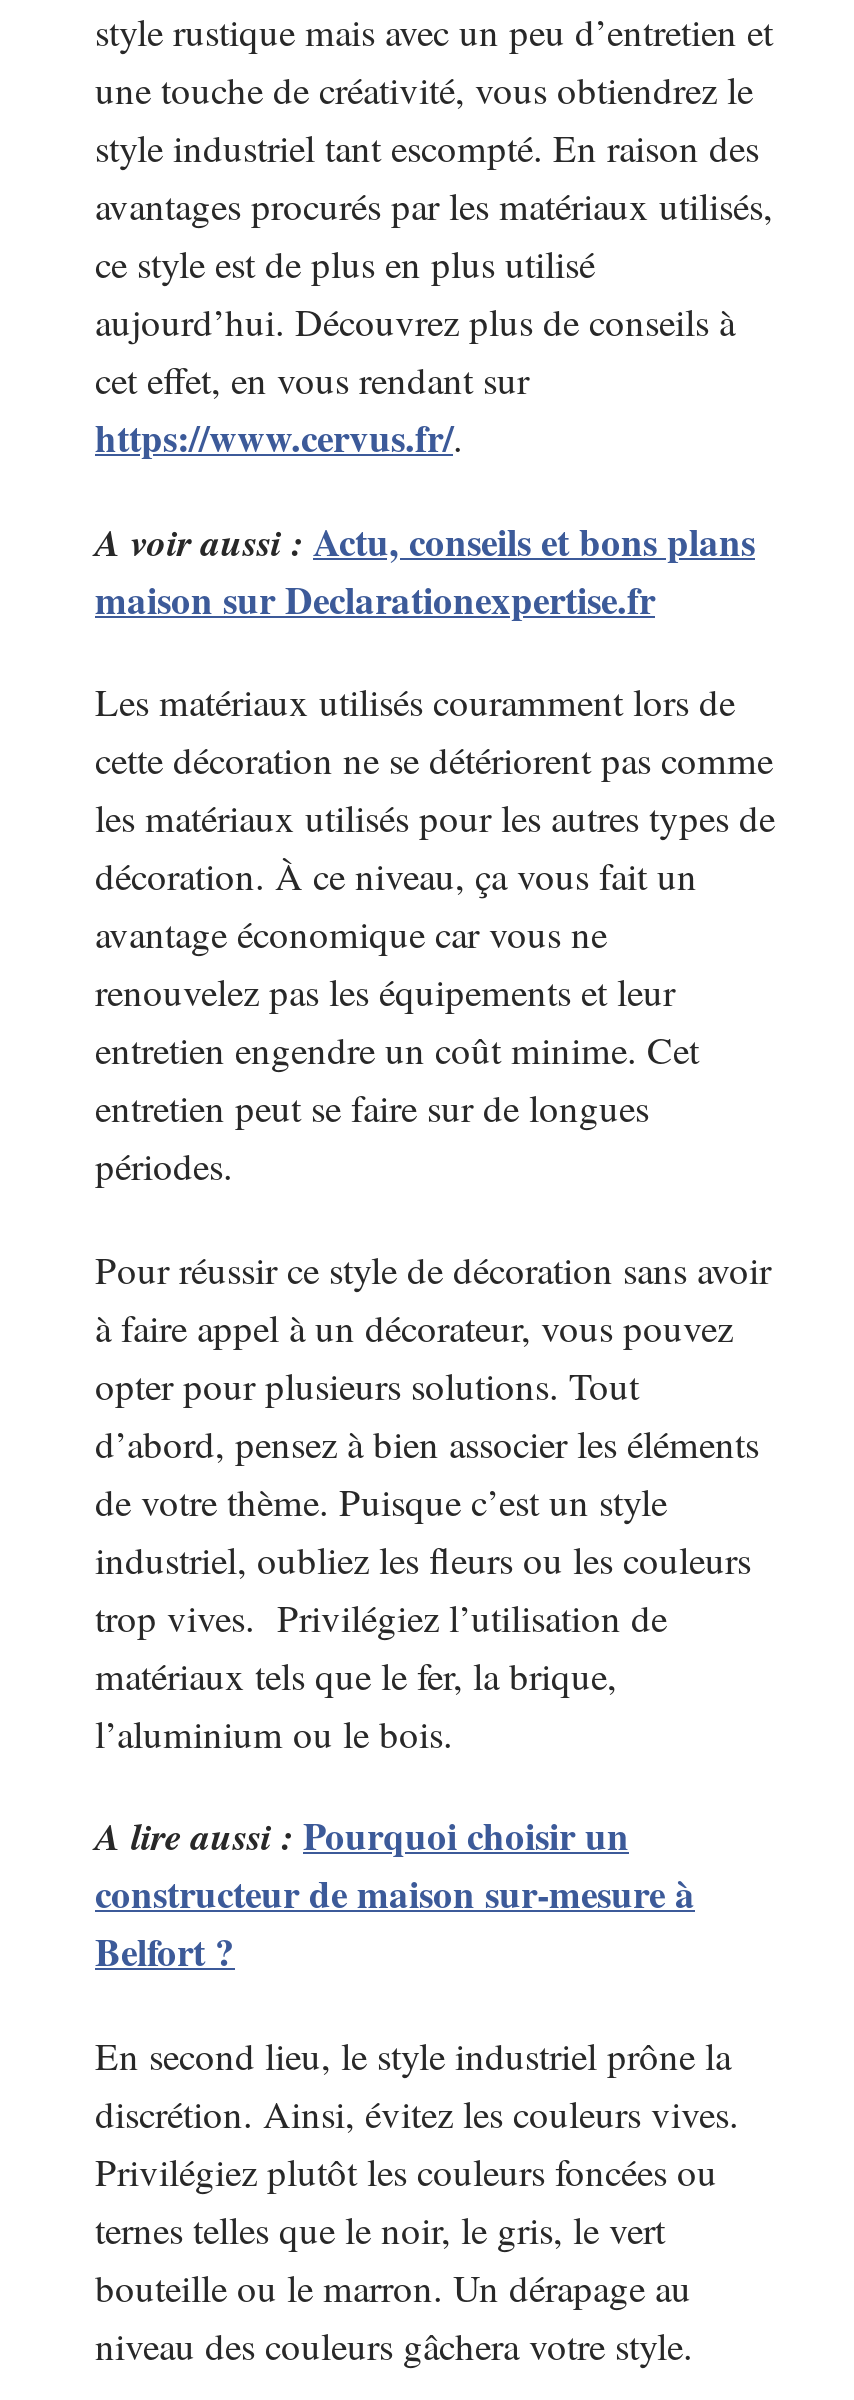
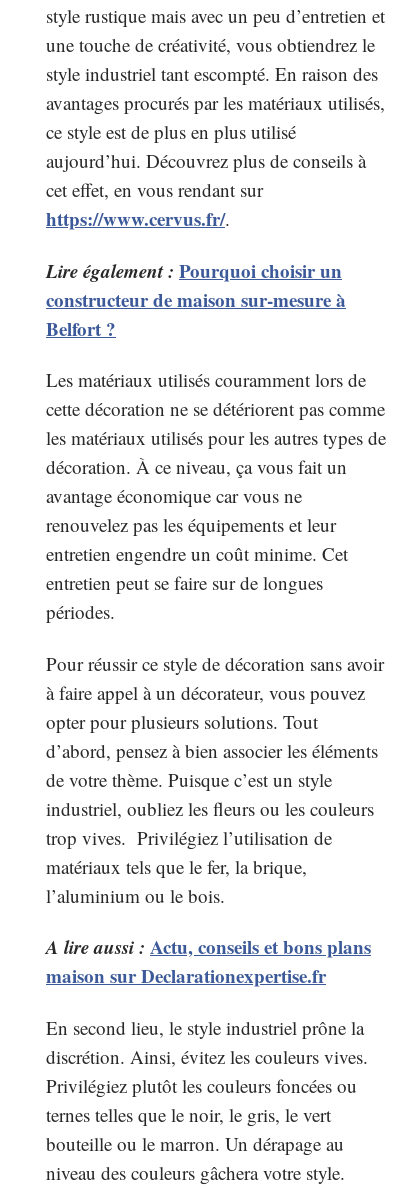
- A voir aussi : Actu, conseils et bons plans
+ Lire également : Pourquoi choisir un

moved down: maison sur Declarationexpertise.fr

moved down: Les matériaux utilisés couramment lors de | cette décoration ne se détériorent pas comme | les matériaux utilisés pour les autres types de | ... | matériaux tels que le fer, la brique, | l’aluminium ou le bois.

- A lire aussi : Pourquoi choisir un
+ A lire aussi : Actu, conseils et bons plans

moved up: constructeur de maison sur-mesure à | Belfort ?
